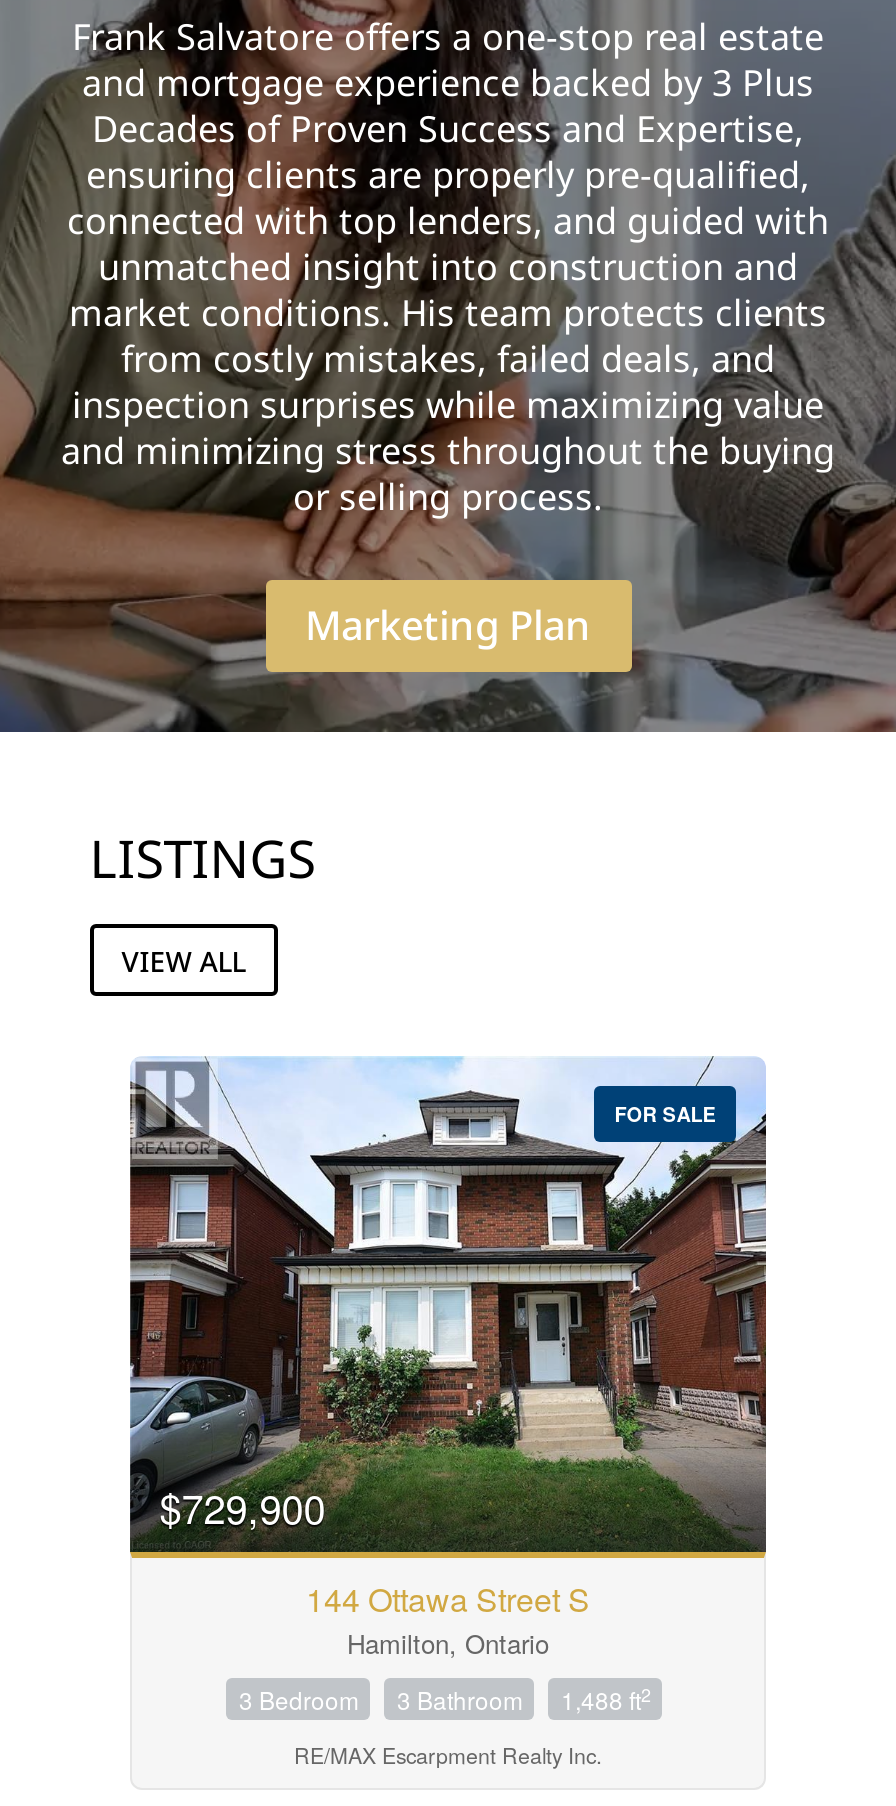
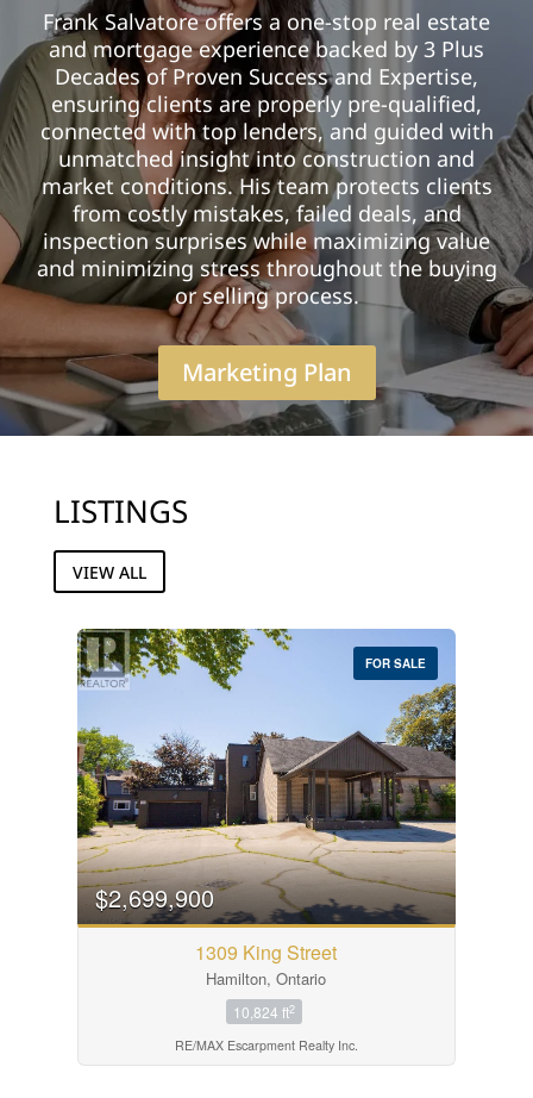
- [image]
- $729,900
+ [image]
+ $2,699,900

- 144 Ottawa Street S
+ 1309 King Street

- 3 Bedroom
- 3 Bathroom
- 1,488 ft2
+ 10,824 ft2
